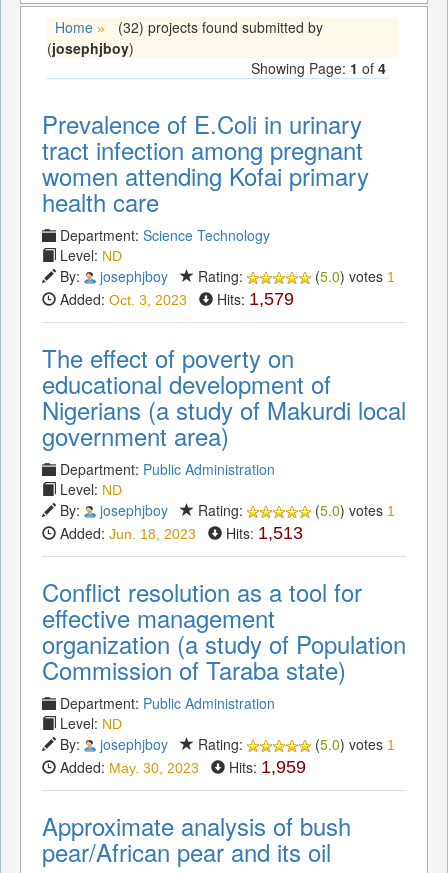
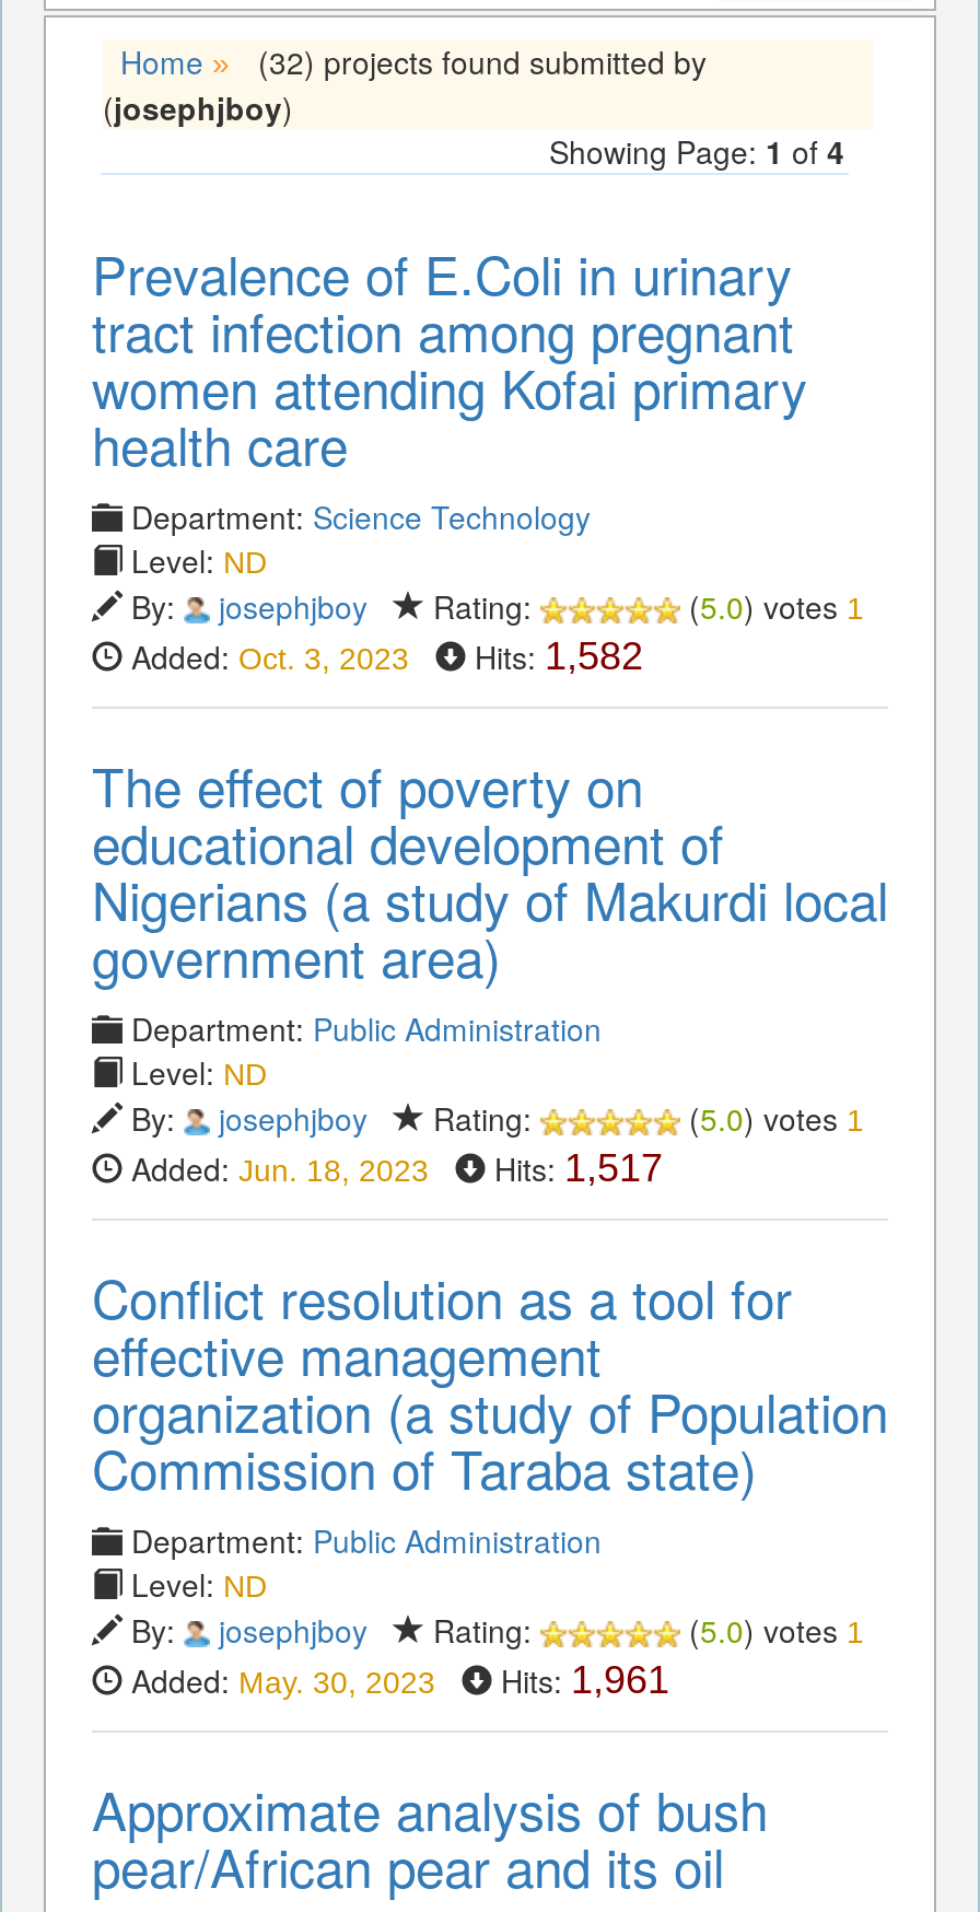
- Added: Oct. 3, 2023 Hits: 1,579
+ Added: Oct. 3, 2023 Hits: 1,582

- Added: Jun. 18, 2023 Hits: 1,513
+ Added: Jun. 18, 2023 Hits: 1,517

- Added: May. 30, 2023 Hits: 1,959
+ Added: May. 30, 2023 Hits: 1,961
